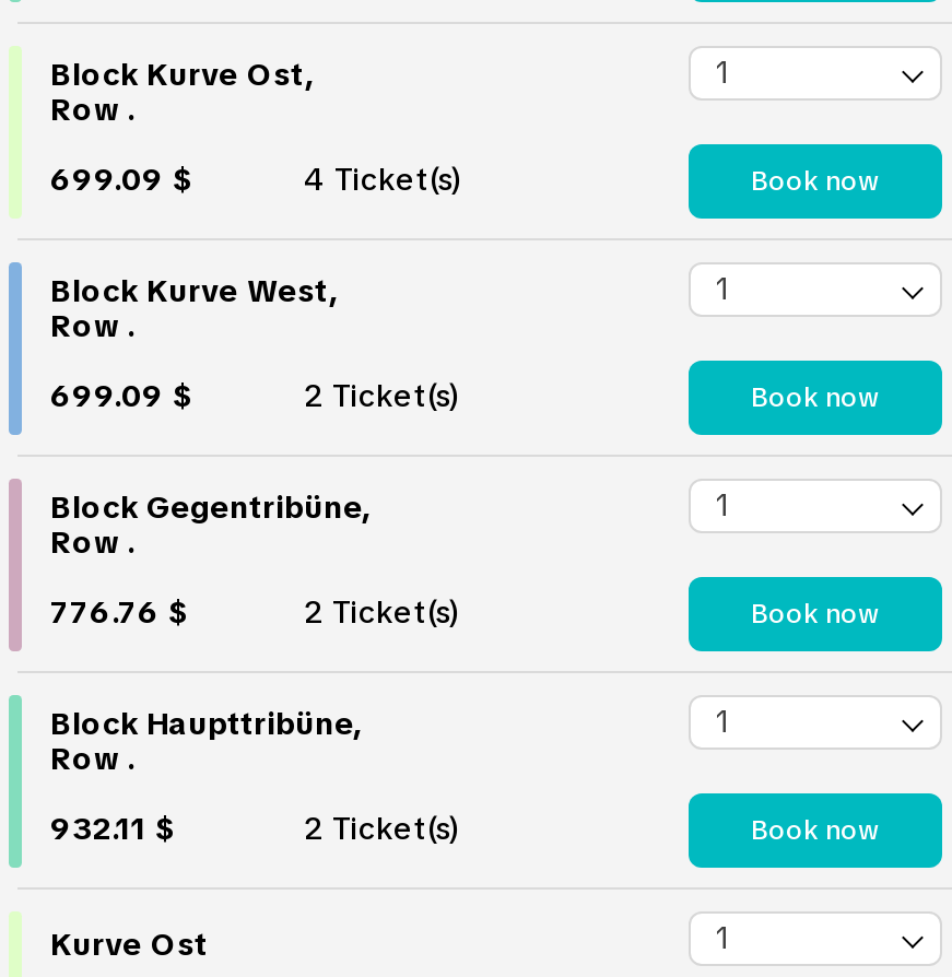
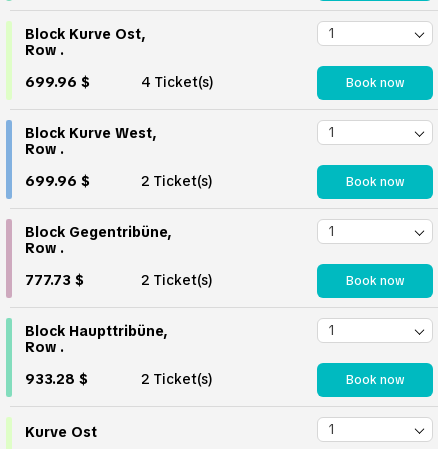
- 699.09 $
+ 699.96 $

- 699.09 $
+ 699.96 $

- 776.76 $
+ 777.73 $

- 932.11 $
+ 933.28 $
